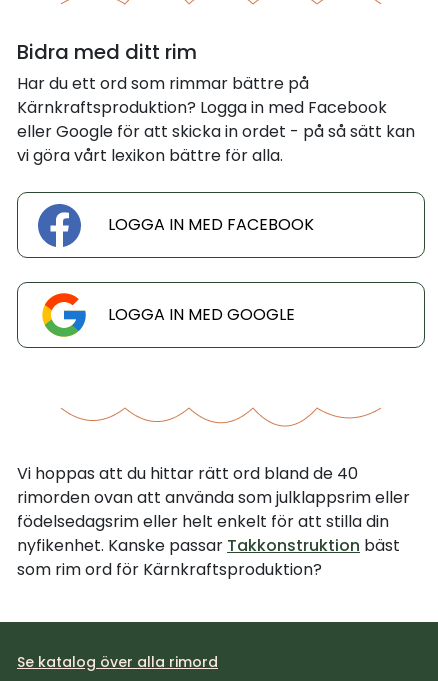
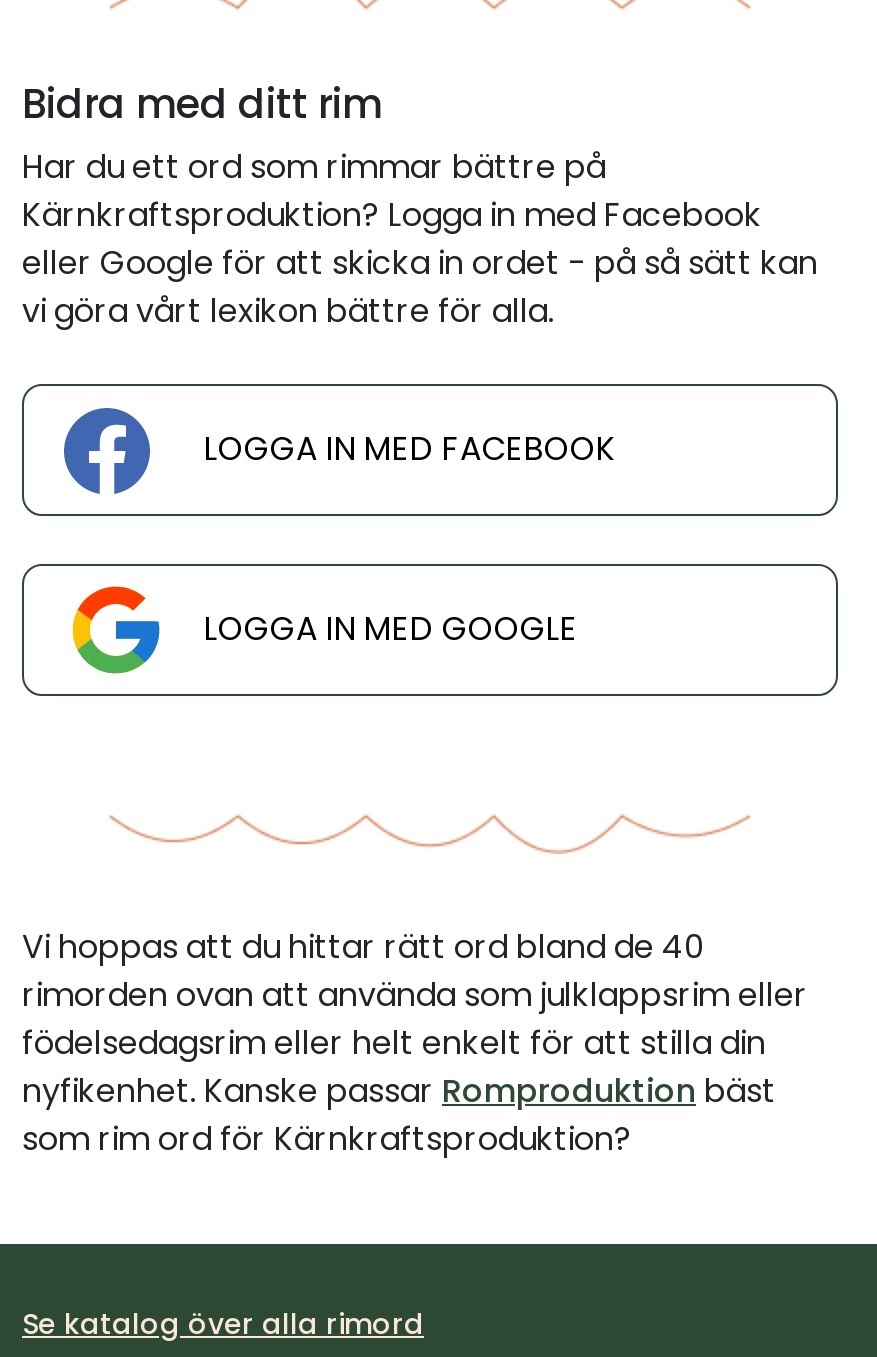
- nyfikenhet. Kanske passar Takkonstruktion bäst
+ nyfikenhet. Kanske passar Romproduktion bäst
